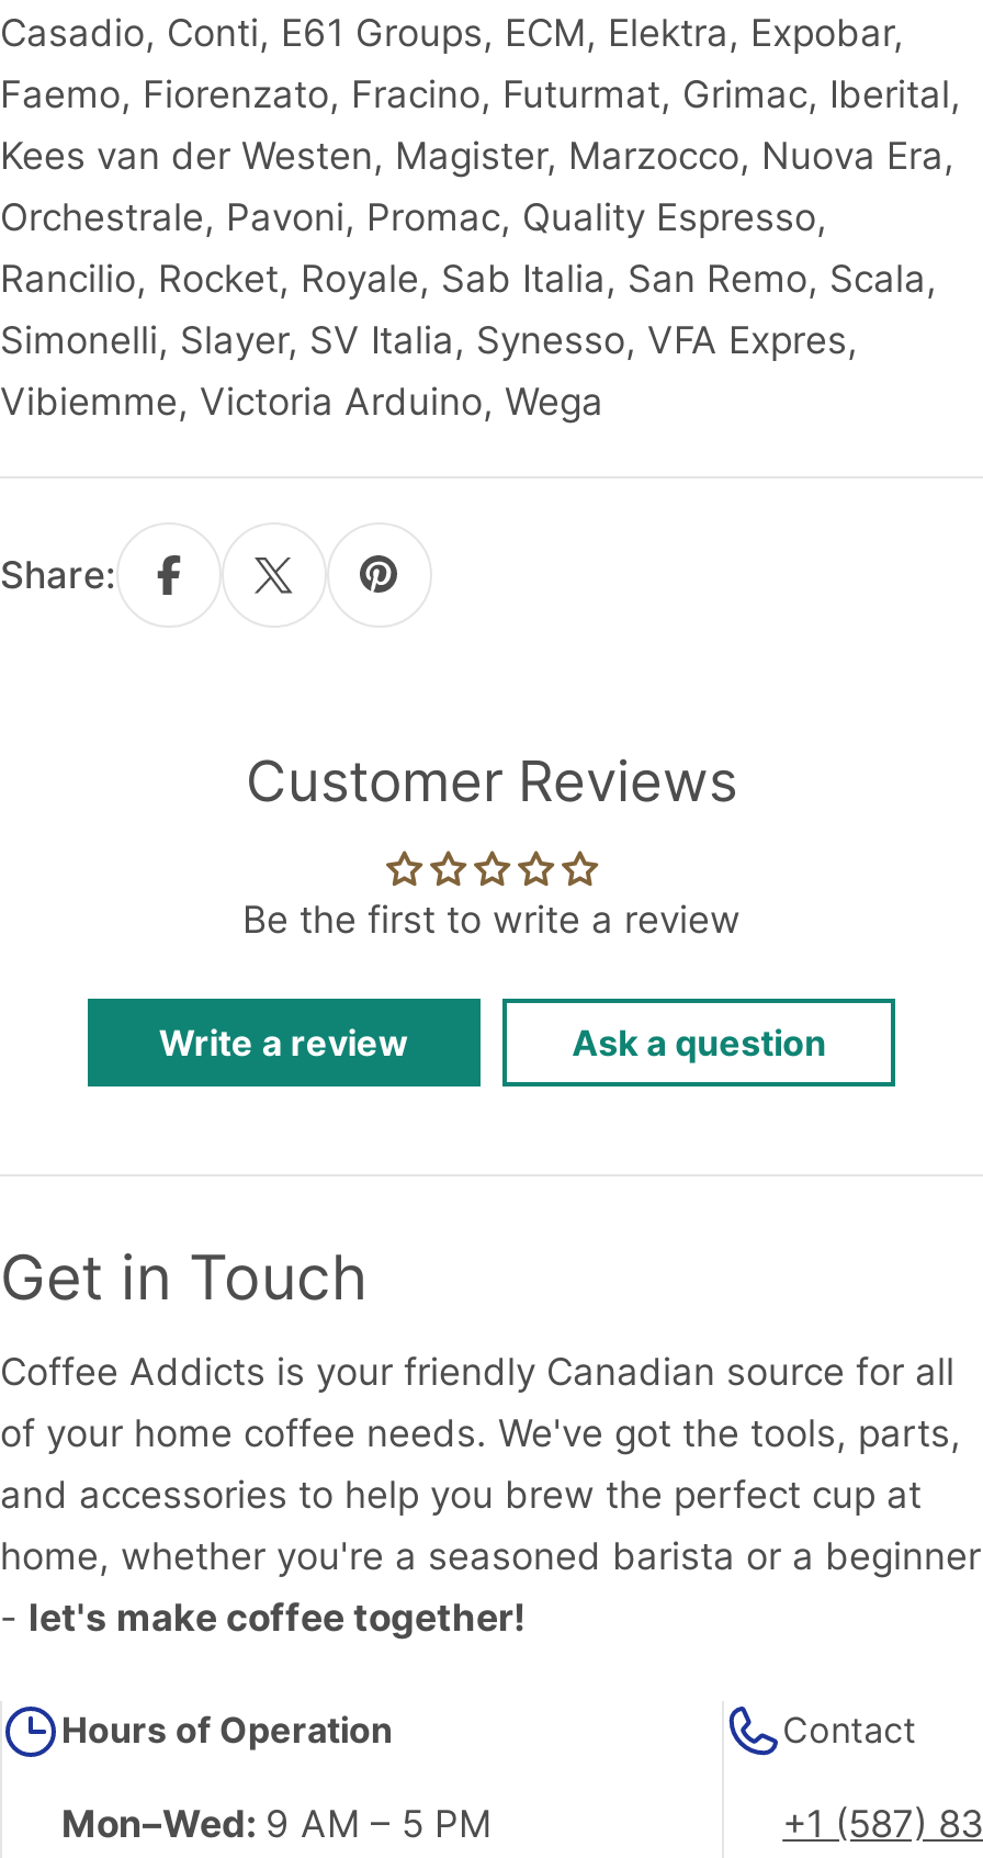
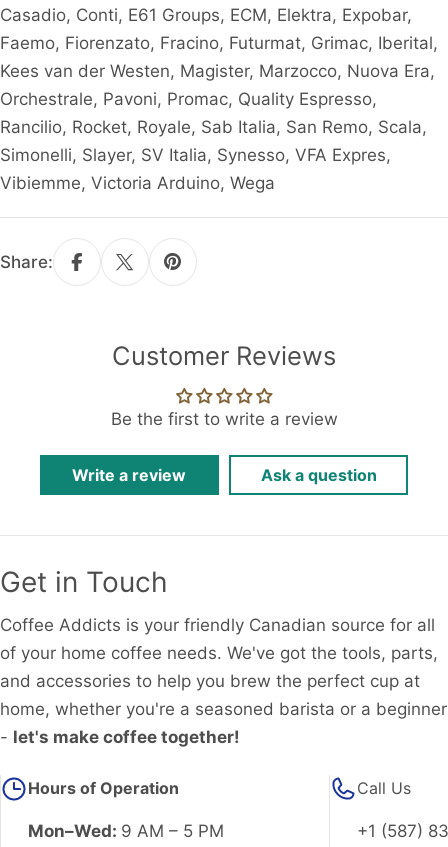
- Contact
+ Call Us
